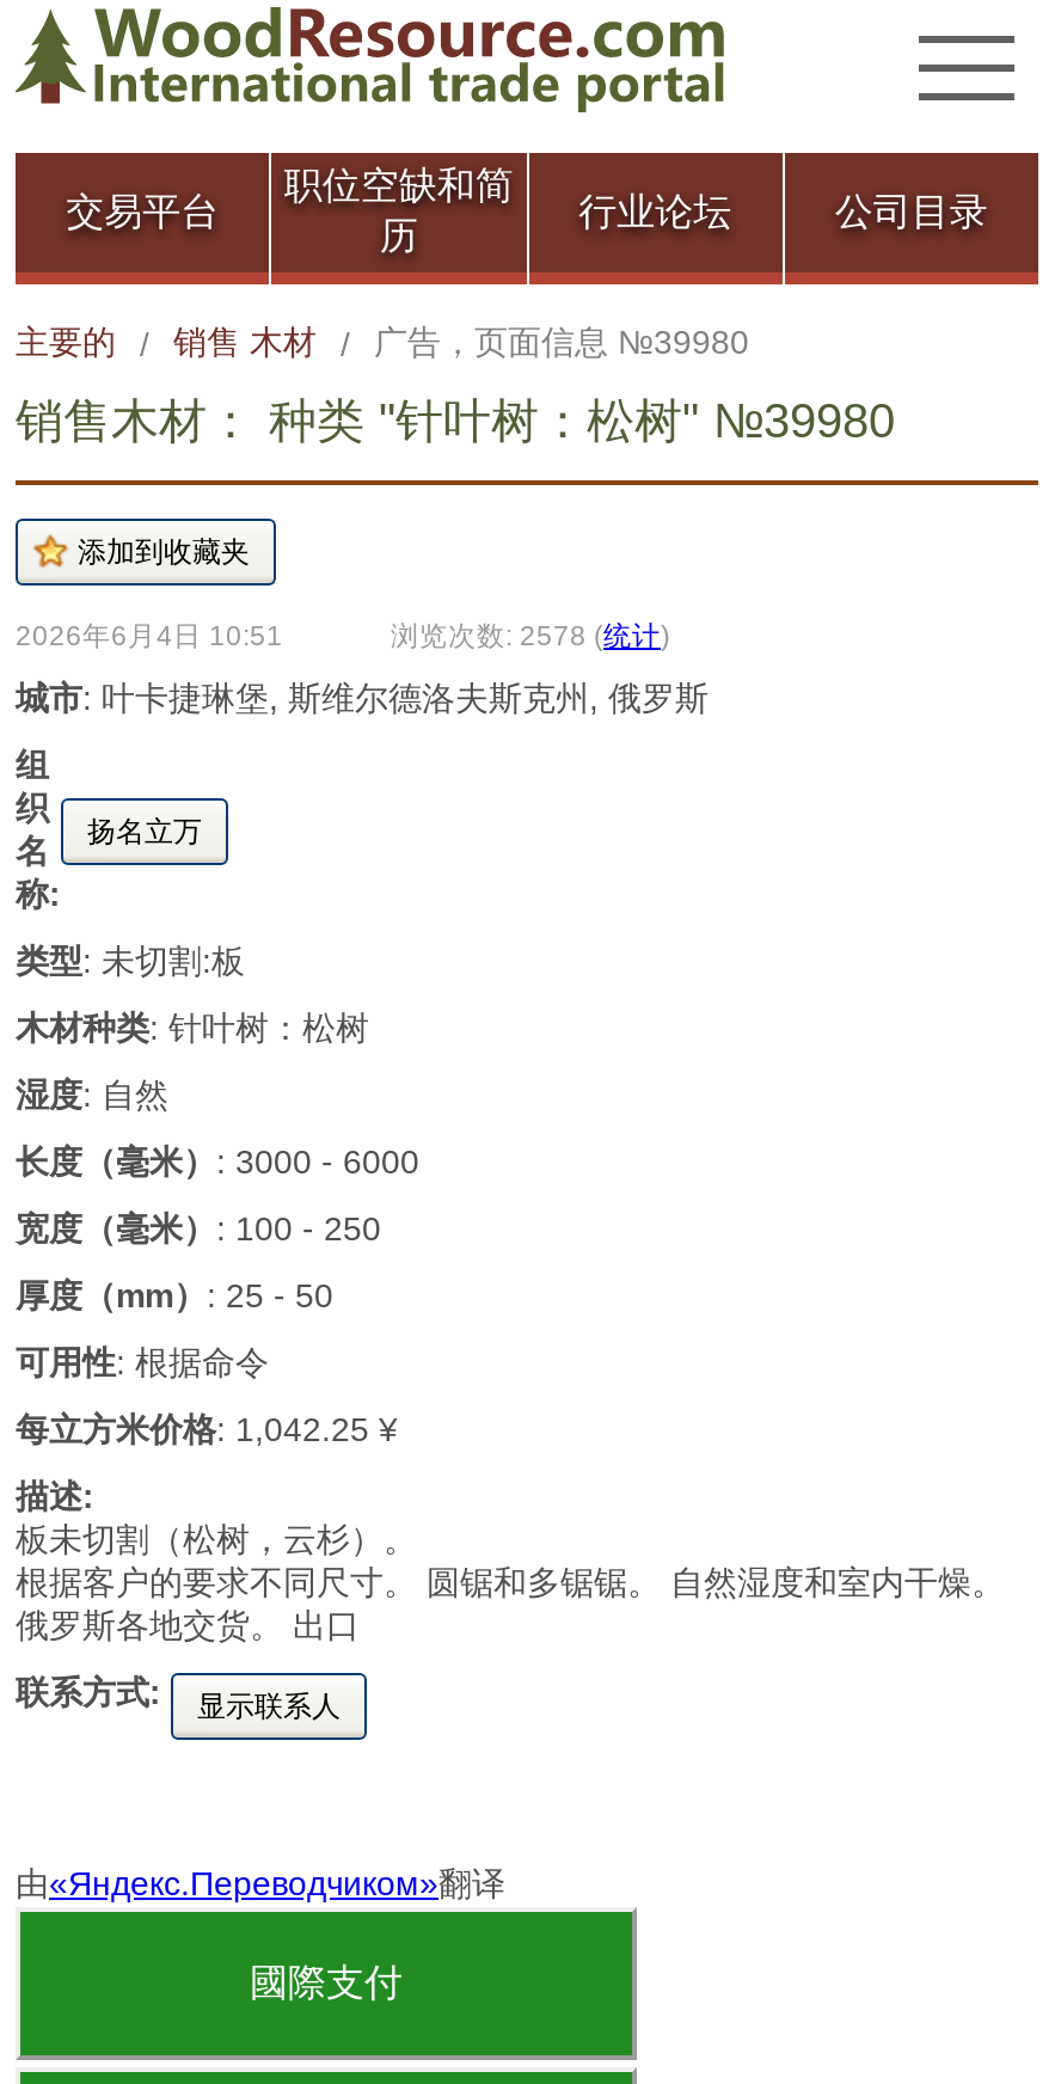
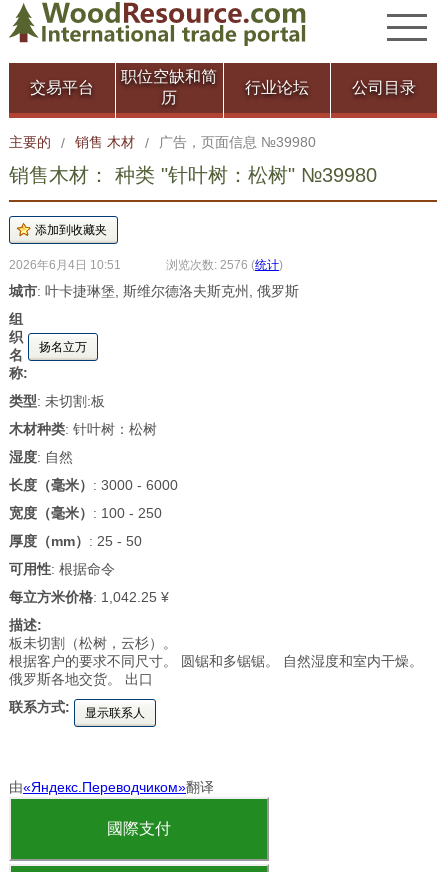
- 浏览次数: 2578 (统计)
+ 浏览次数: 2576 (统计)
